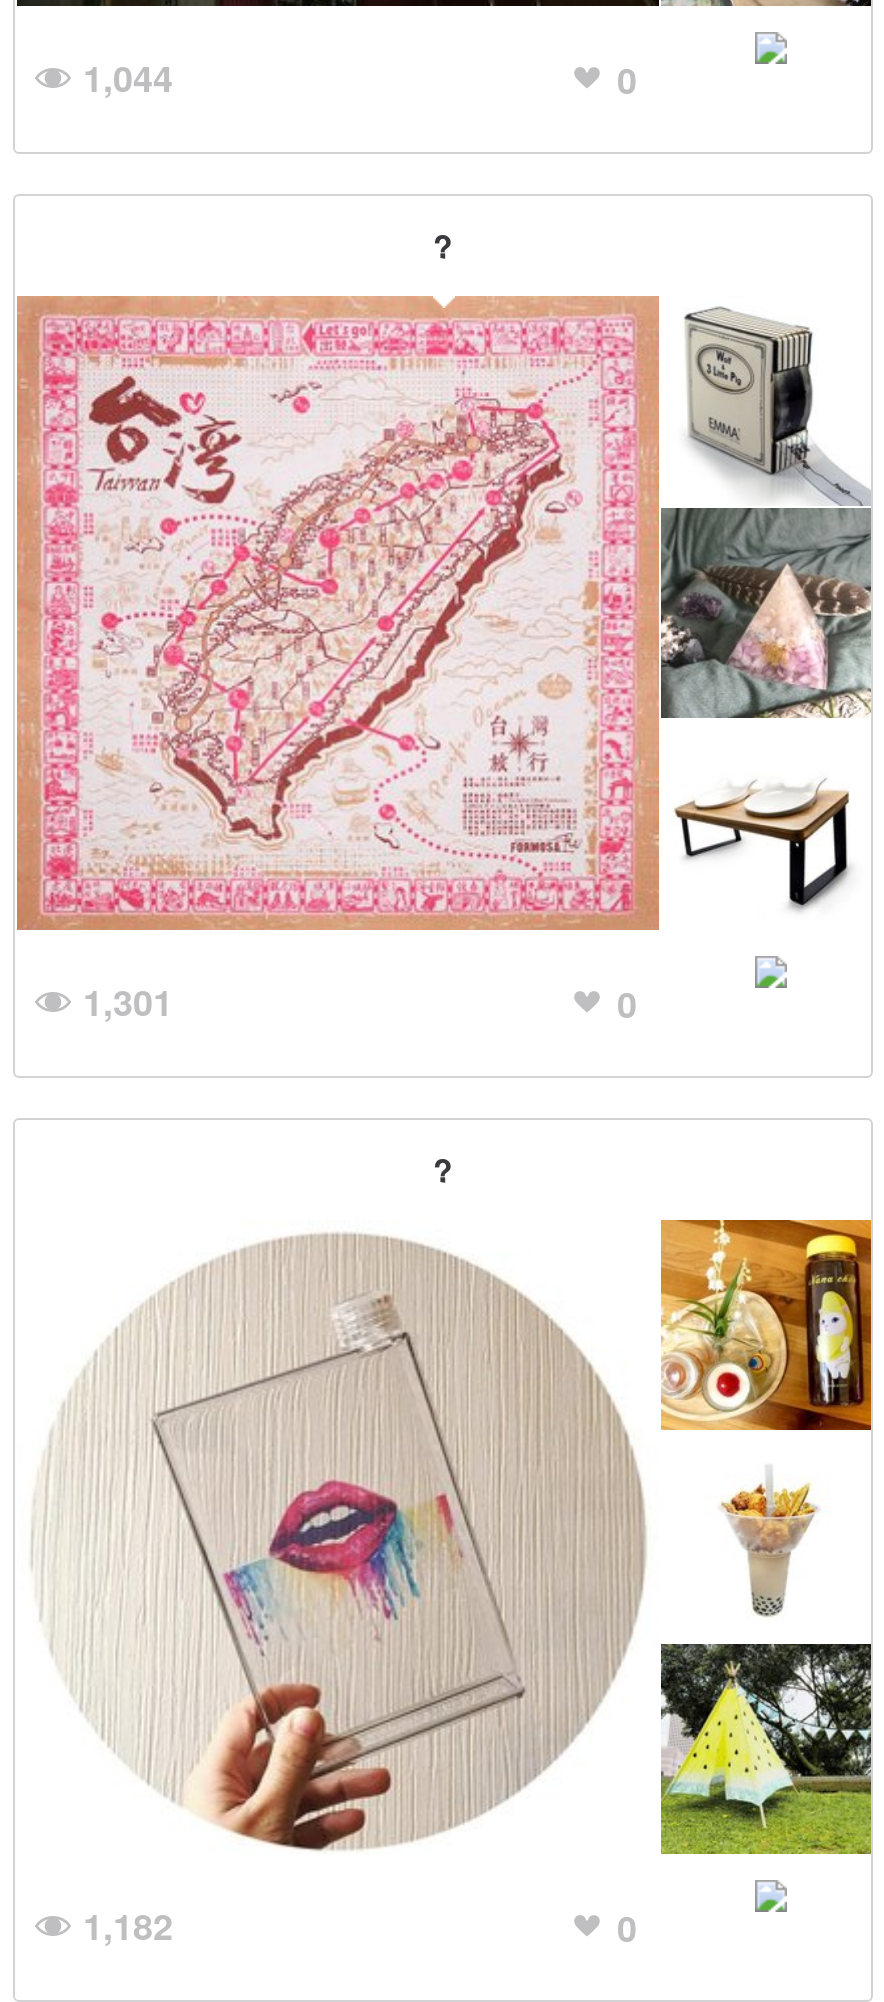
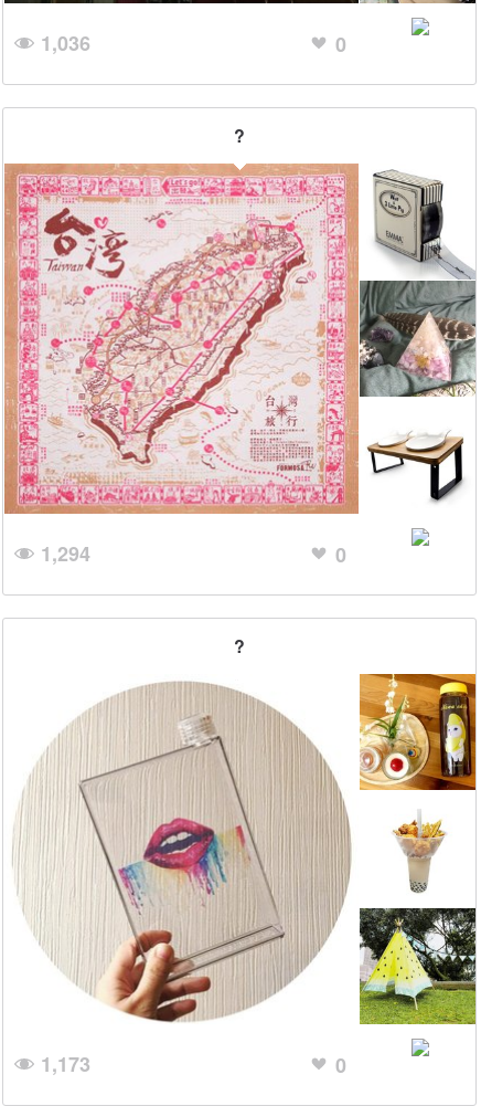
- 1,044
+ 1,036

- 1,301
+ 1,294

- 1,182
+ 1,173
